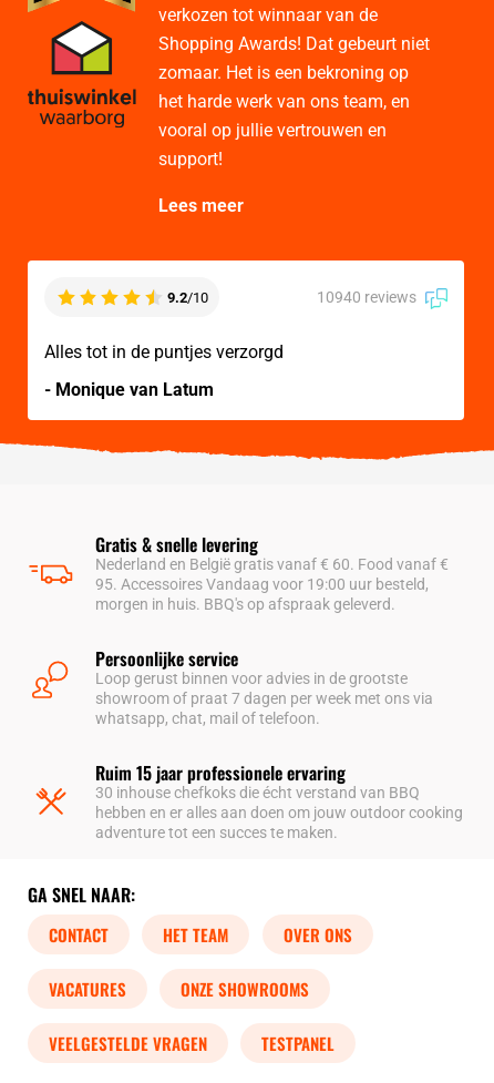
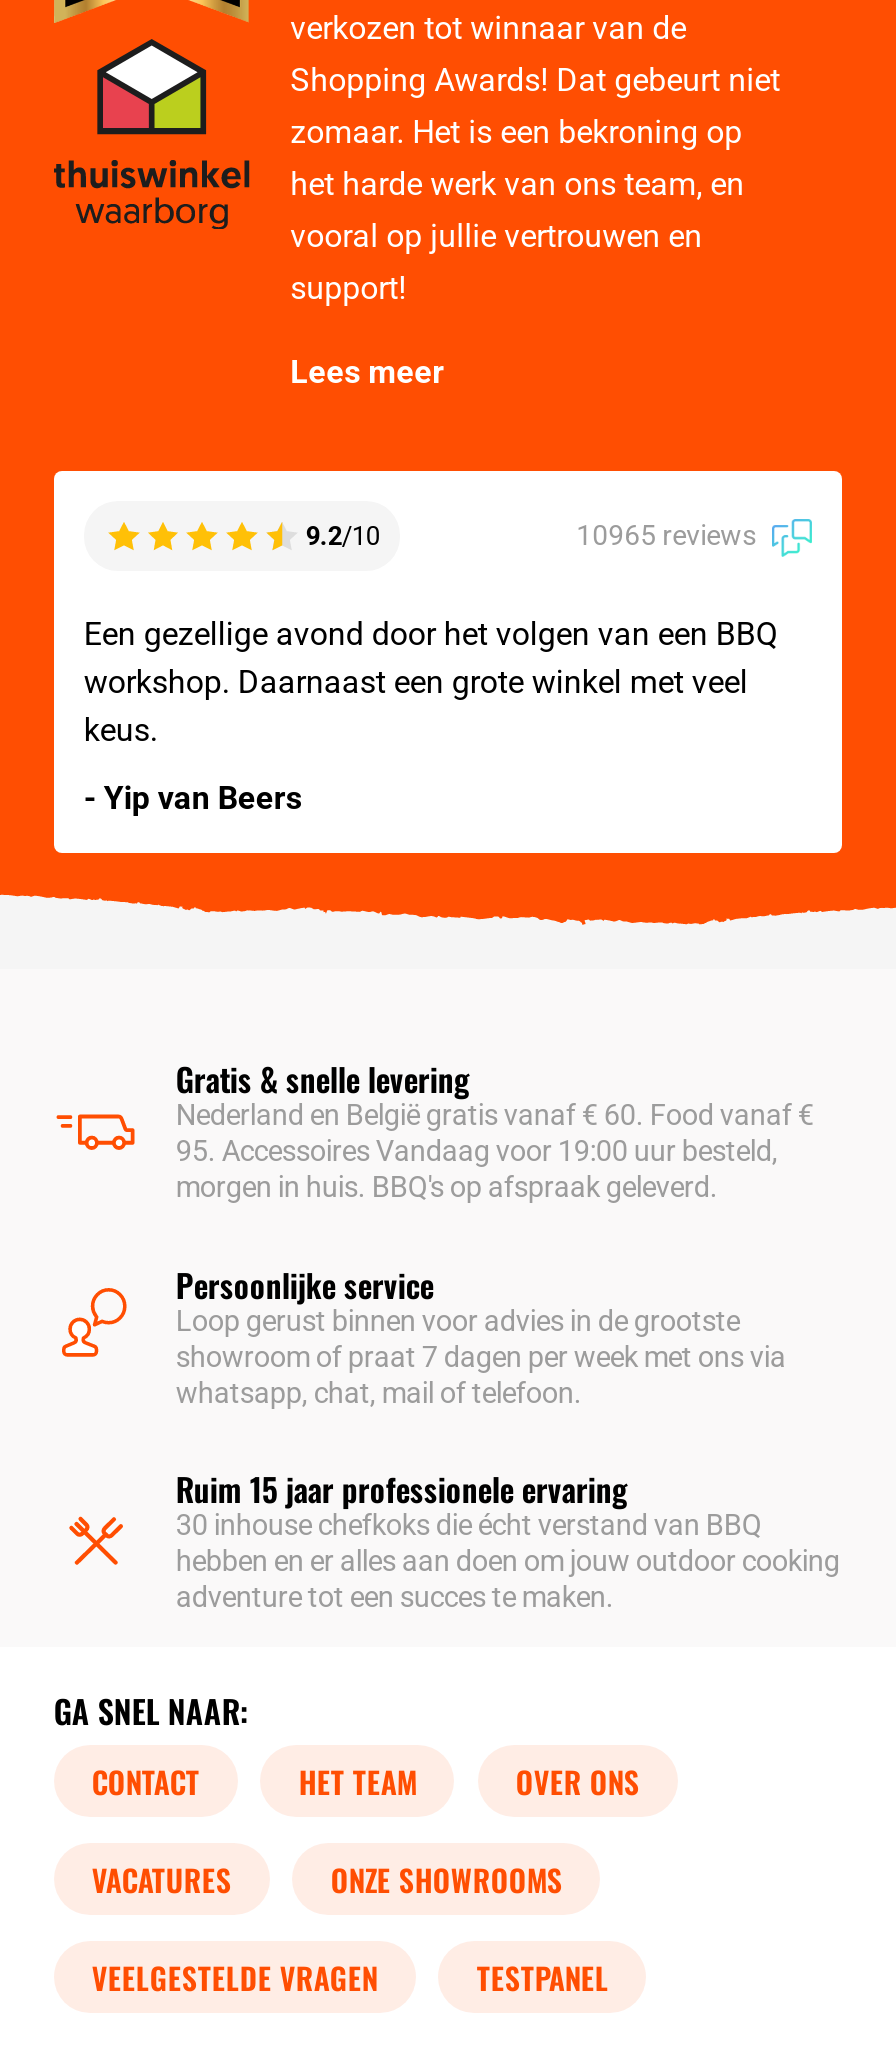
- 10940 reviews
+ 10965 reviews

- Alles tot in de puntjes verzorgd
+ Een gezellige avond door het volgen van een BBQ
+ workshop. Daarnaast een grote winkel met veel
+ keus.

- - Monique van Latum
+ - Yip van Beers
